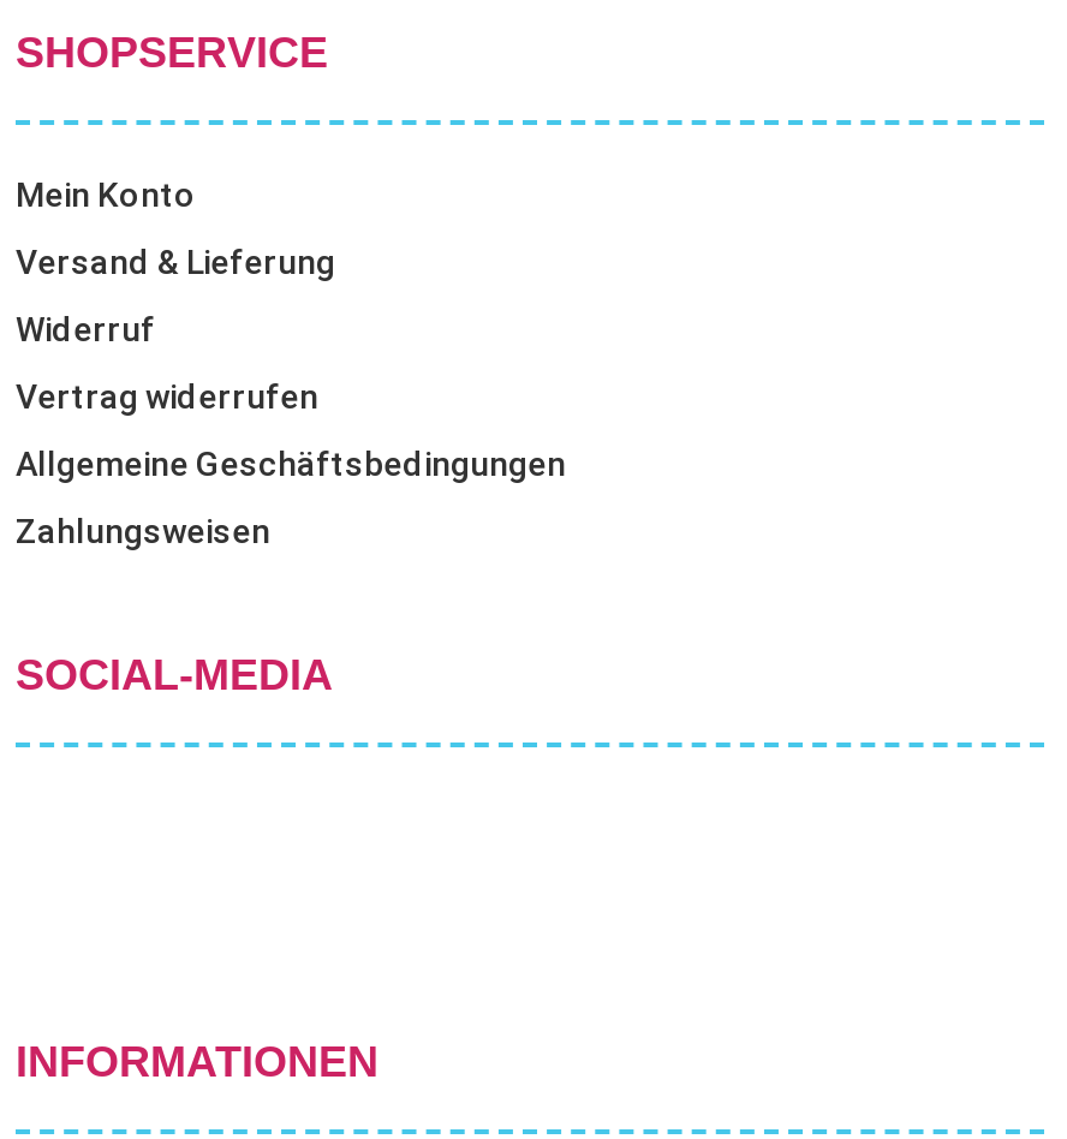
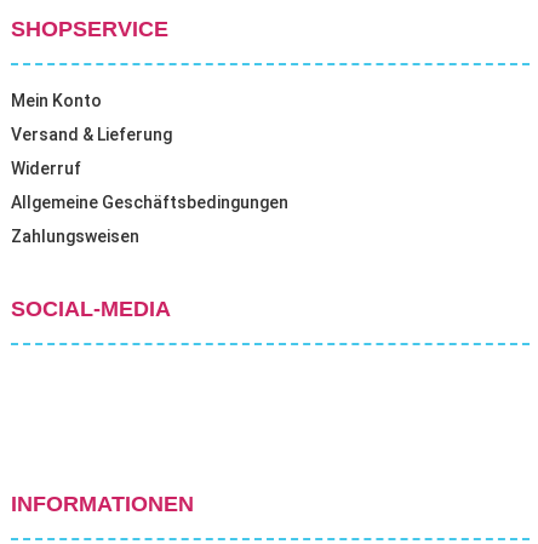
- Vertrag widerrufen
